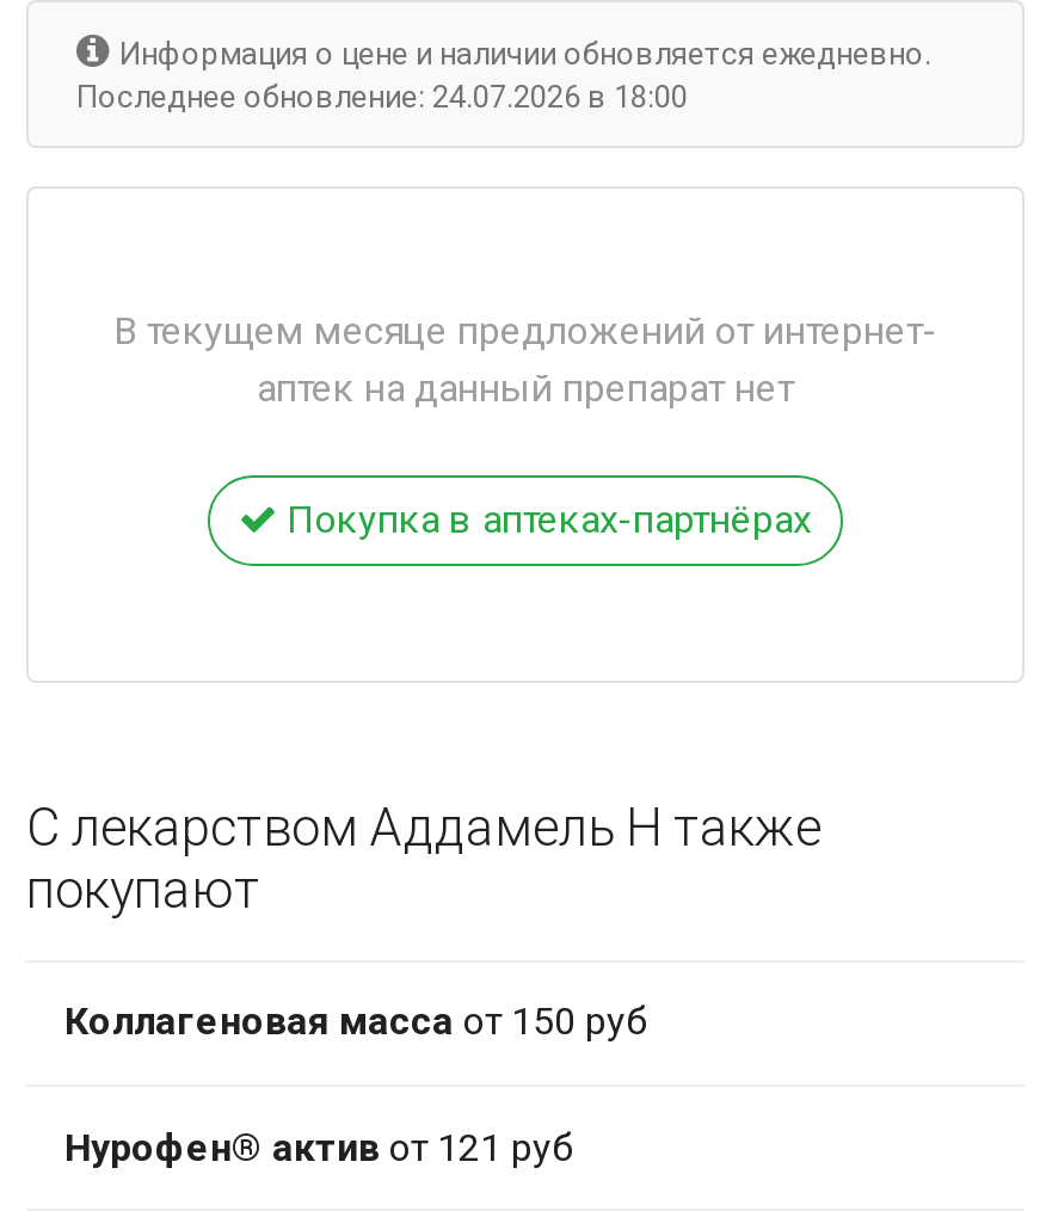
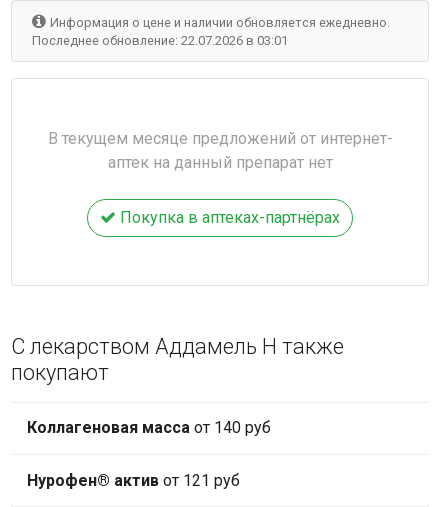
- Последнее обновление: 24.07.2026 в 18:00
+ Последнее обновление: 22.07.2026 в 03:01

- Коллагеновая масса от 150 руб
+ Коллагеновая масса от 140 руб
